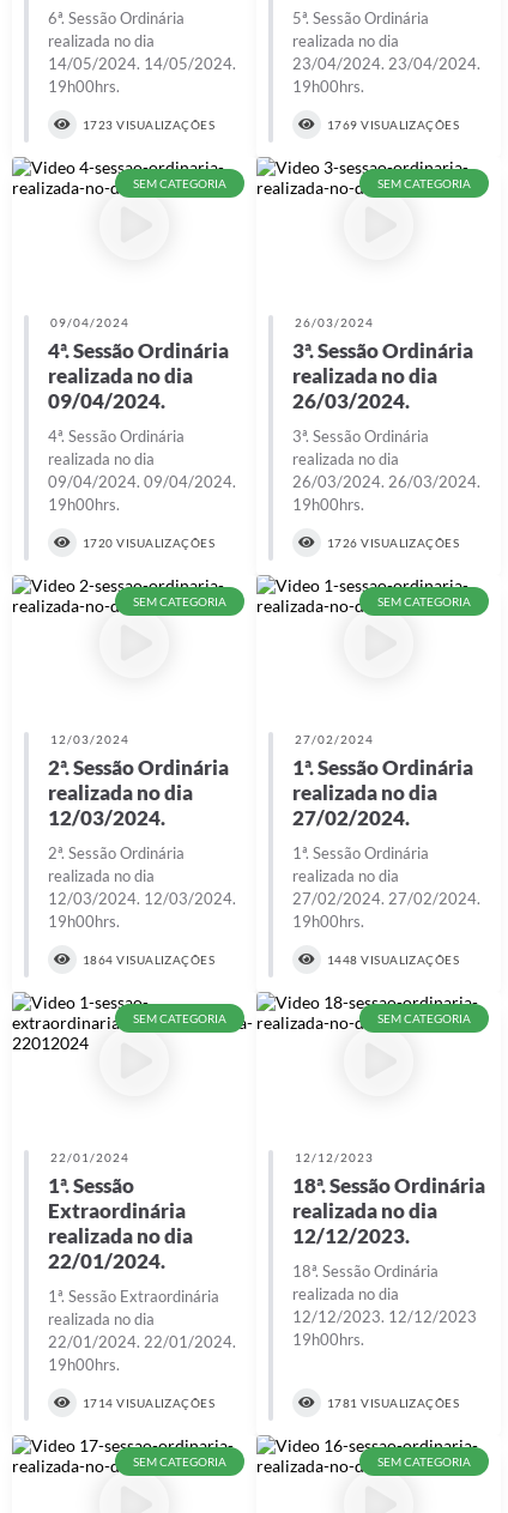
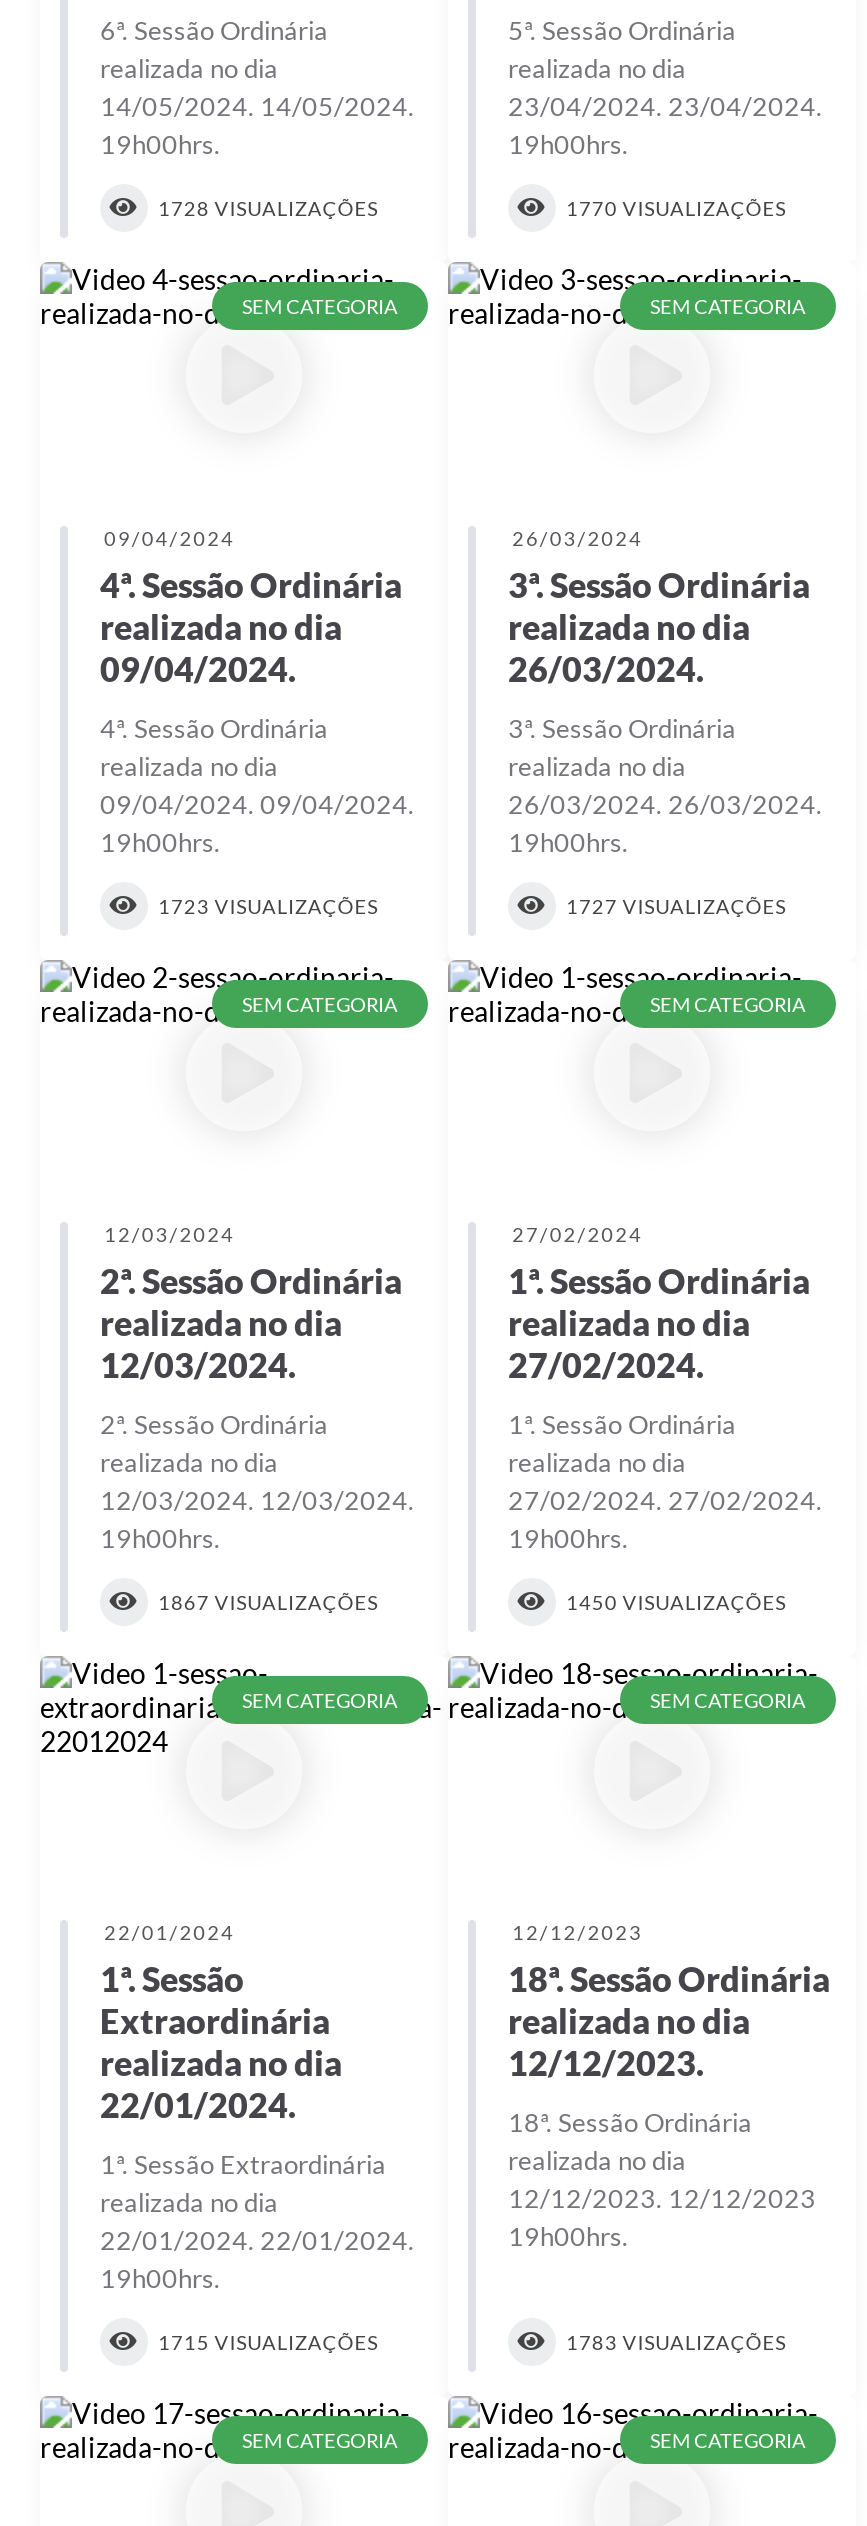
+ 1728 VISUALIZAÇÕES

moved down: 1723 VISUALIZAÇÕES

- 1769 VISUALIZAÇÕES
+ 1770 VISUALIZAÇÕES

- 1720 VISUALIZAÇÕES

- 1726 VISUALIZAÇÕES
+ 1727 VISUALIZAÇÕES

- 1864 VISUALIZAÇÕES
+ 1867 VISUALIZAÇÕES

- 1448 VISUALIZAÇÕES
+ 1450 VISUALIZAÇÕES

- 1714 VISUALIZAÇÕES
+ 1715 VISUALIZAÇÕES

- 1781 VISUALIZAÇÕES
+ 1783 VISUALIZAÇÕES
